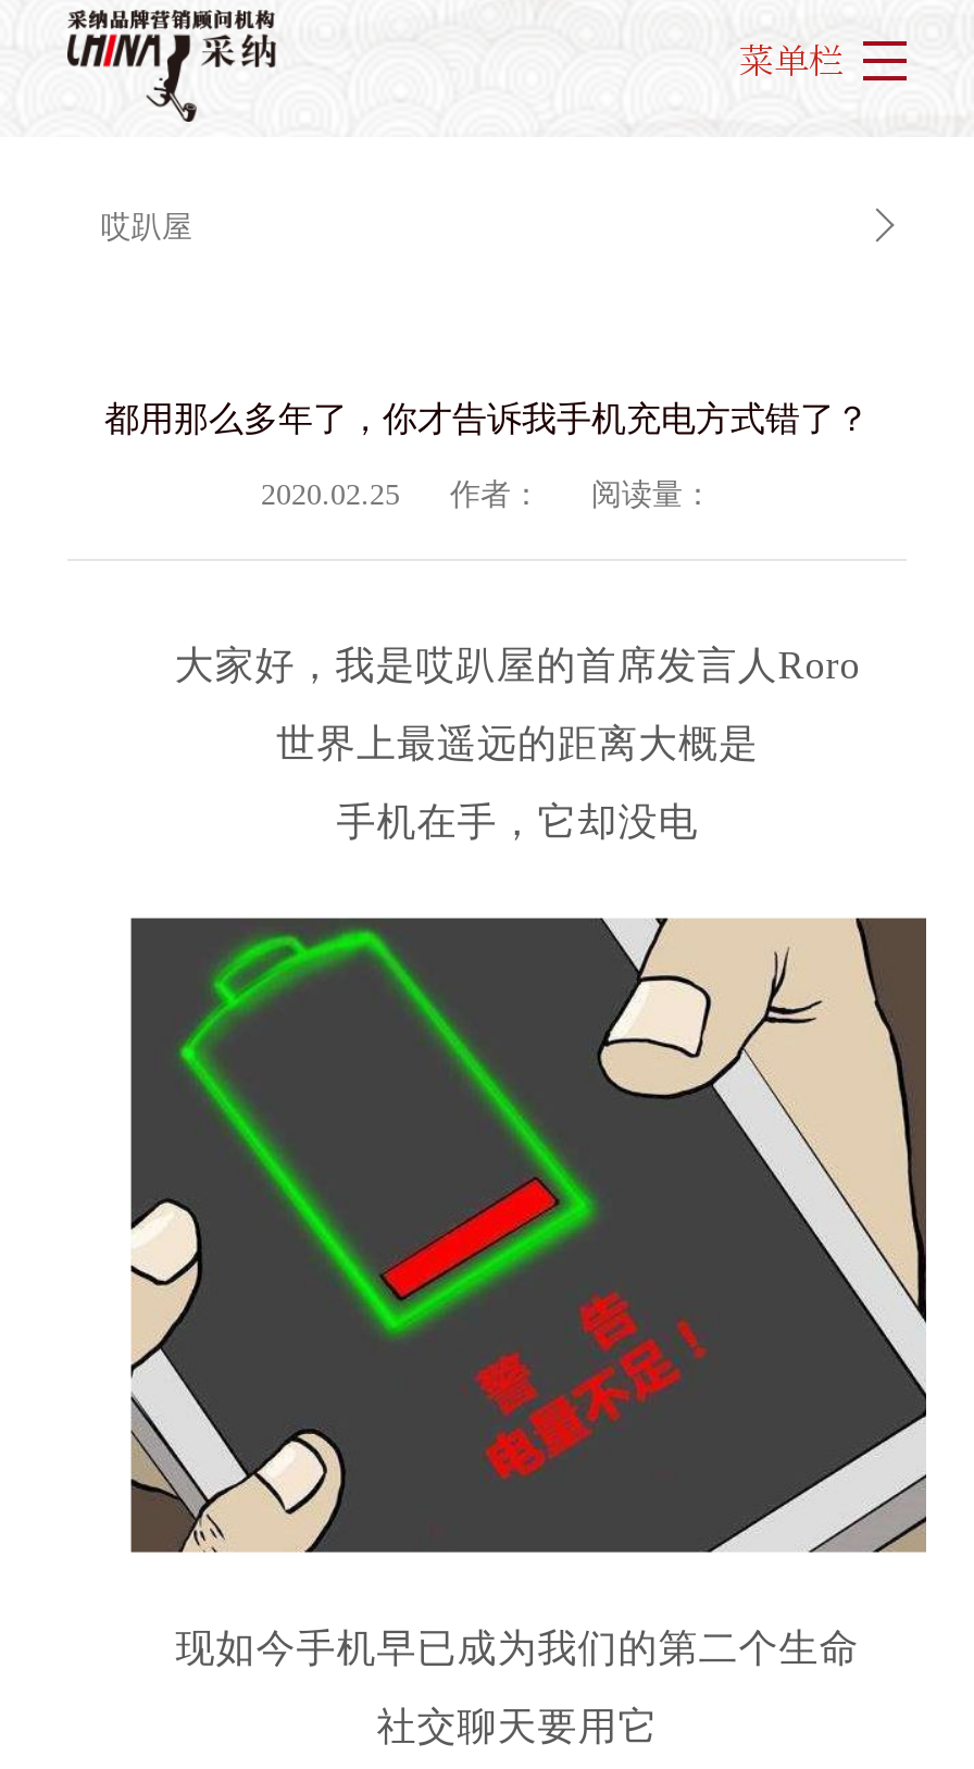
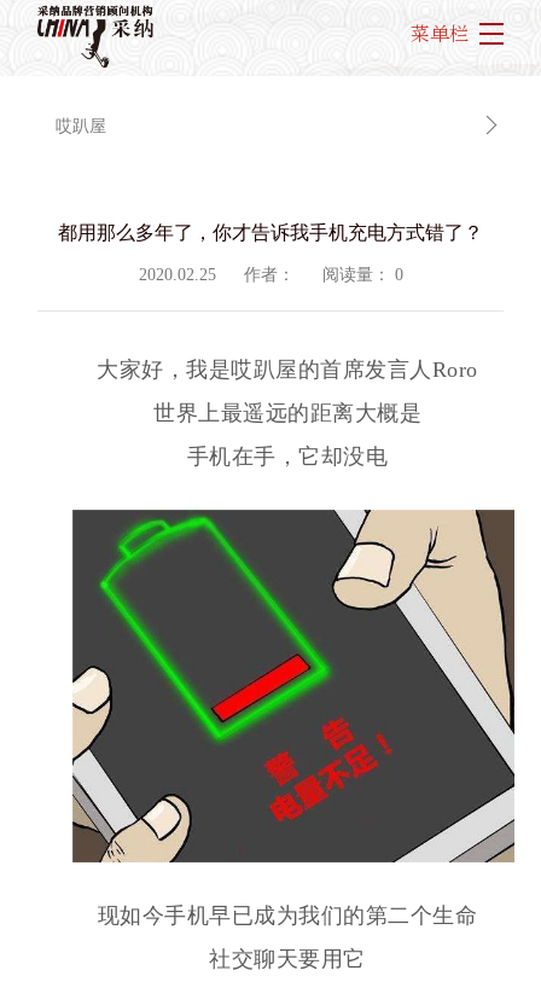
- 阅读量：
+ 阅读量：0
